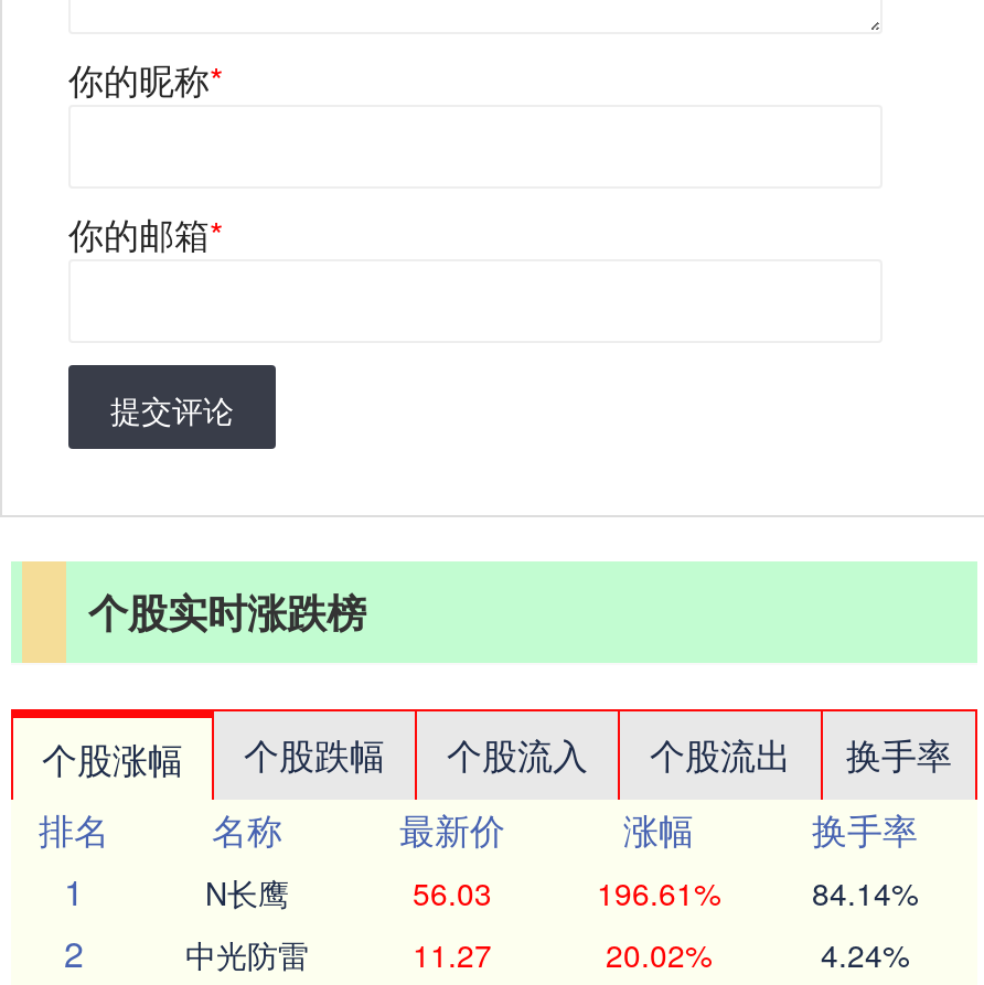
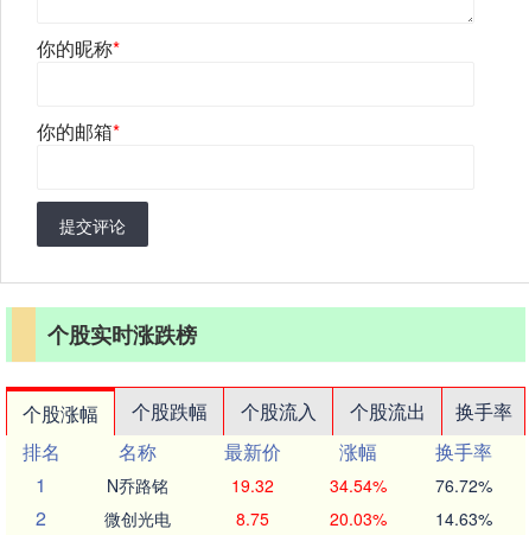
- N长鹰
- 56.03
- 196.61%
- 84.14%
+ N乔路铭
+ 19.32
+ 34.54%
+ 76.72%

- 中光防雷
- 11.27
- 20.02%
- 4.24%
+ 微创光电
+ 8.75
+ 20.03%
+ 14.63%
